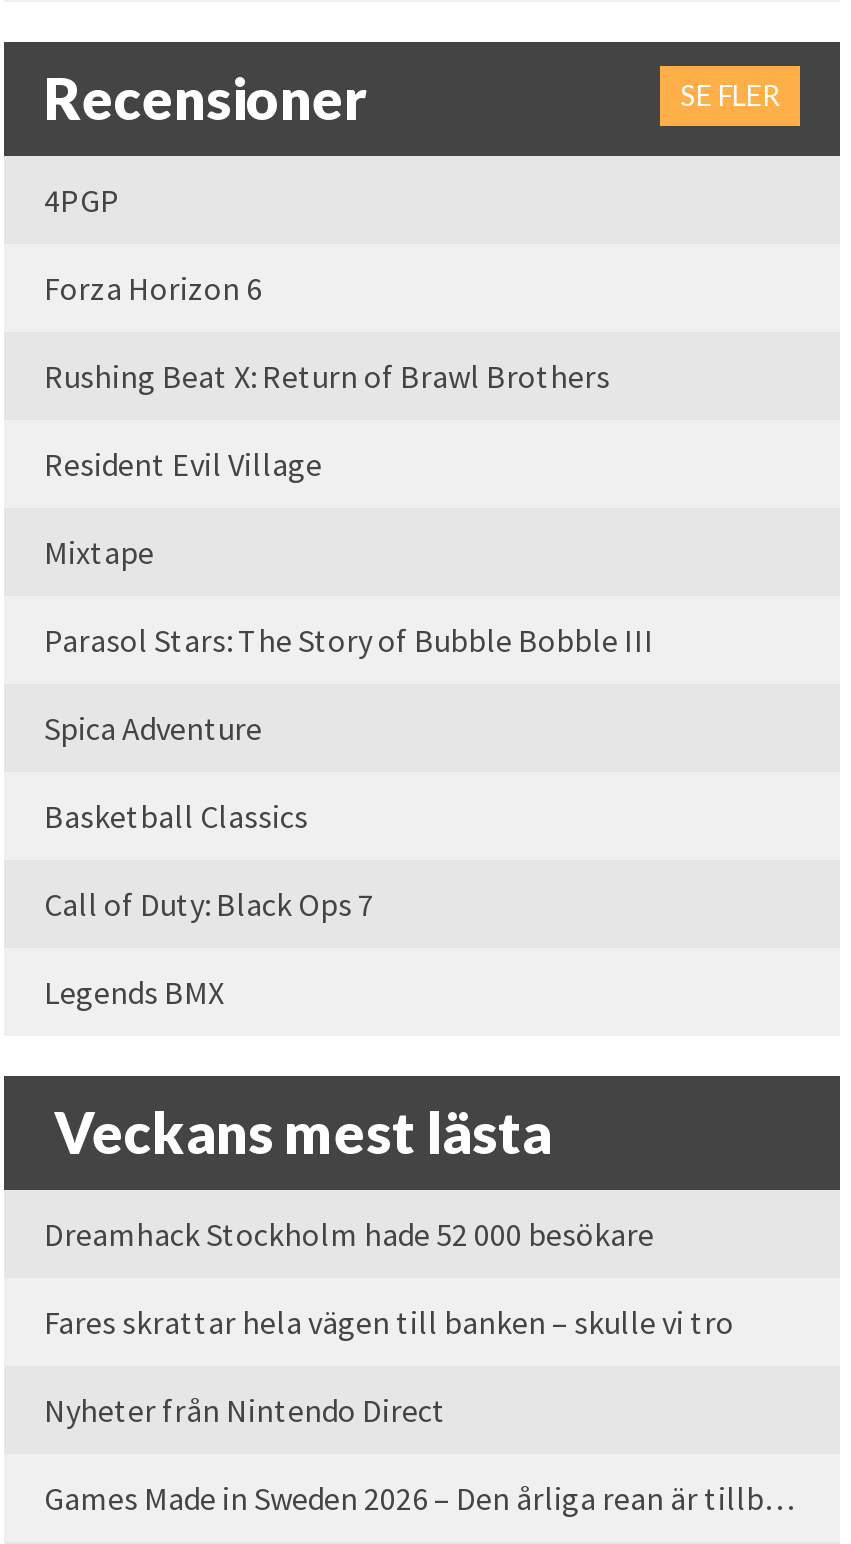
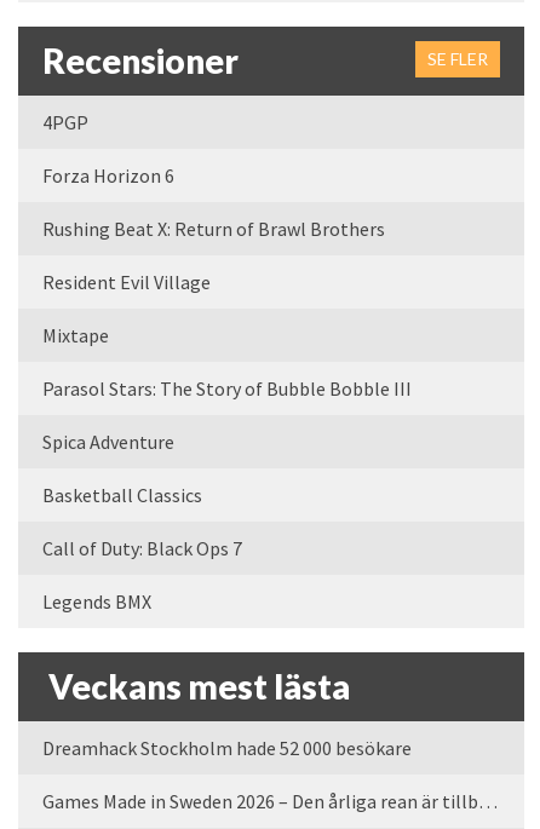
- Fares skrattar hela vägen till banken – skulle vi tro
- Nyheter från Nintendo Direct
